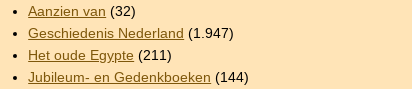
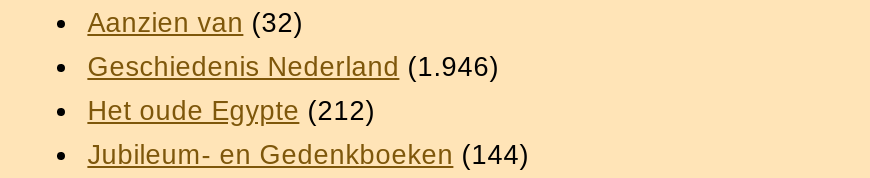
- Geschiedenis Nederland (1.947)
+ Geschiedenis Nederland (1.946)

- Het oude Egypte (211)
+ Het oude Egypte (212)
